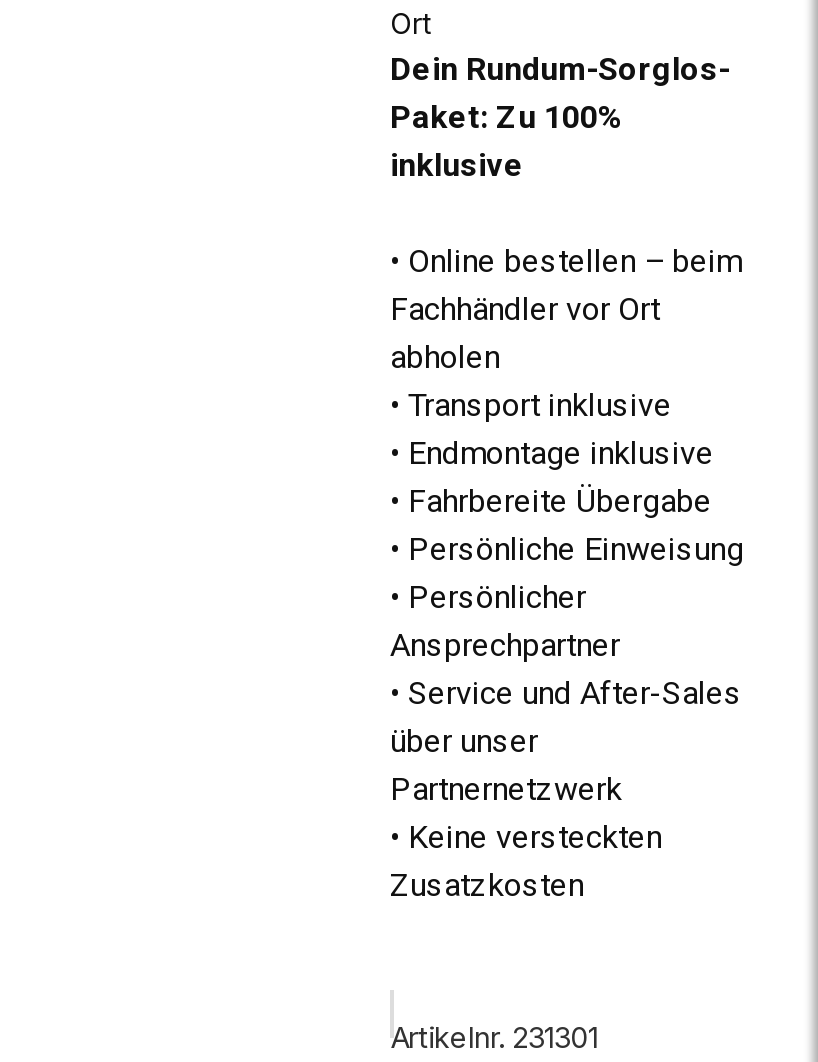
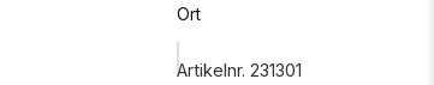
- Dein Rundum-Sorglos-
- Paket: Zu 100%
- inklusive
- • Online bestellen – beim
- Fachhändler vor Ort
- abholen
- • Transport inklusive
- • Endmontage inklusive
- • Fahrbereite Übergabe
- • Persönliche Einweisung
- • Persönlicher
- Ansprechpartner
- • Service und After-Sales
- über unser
- Partnernetzwerk
- • Keine versteckten
- Zusatzkosten
